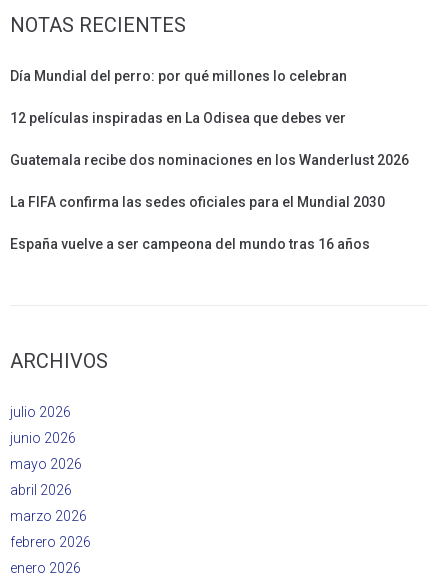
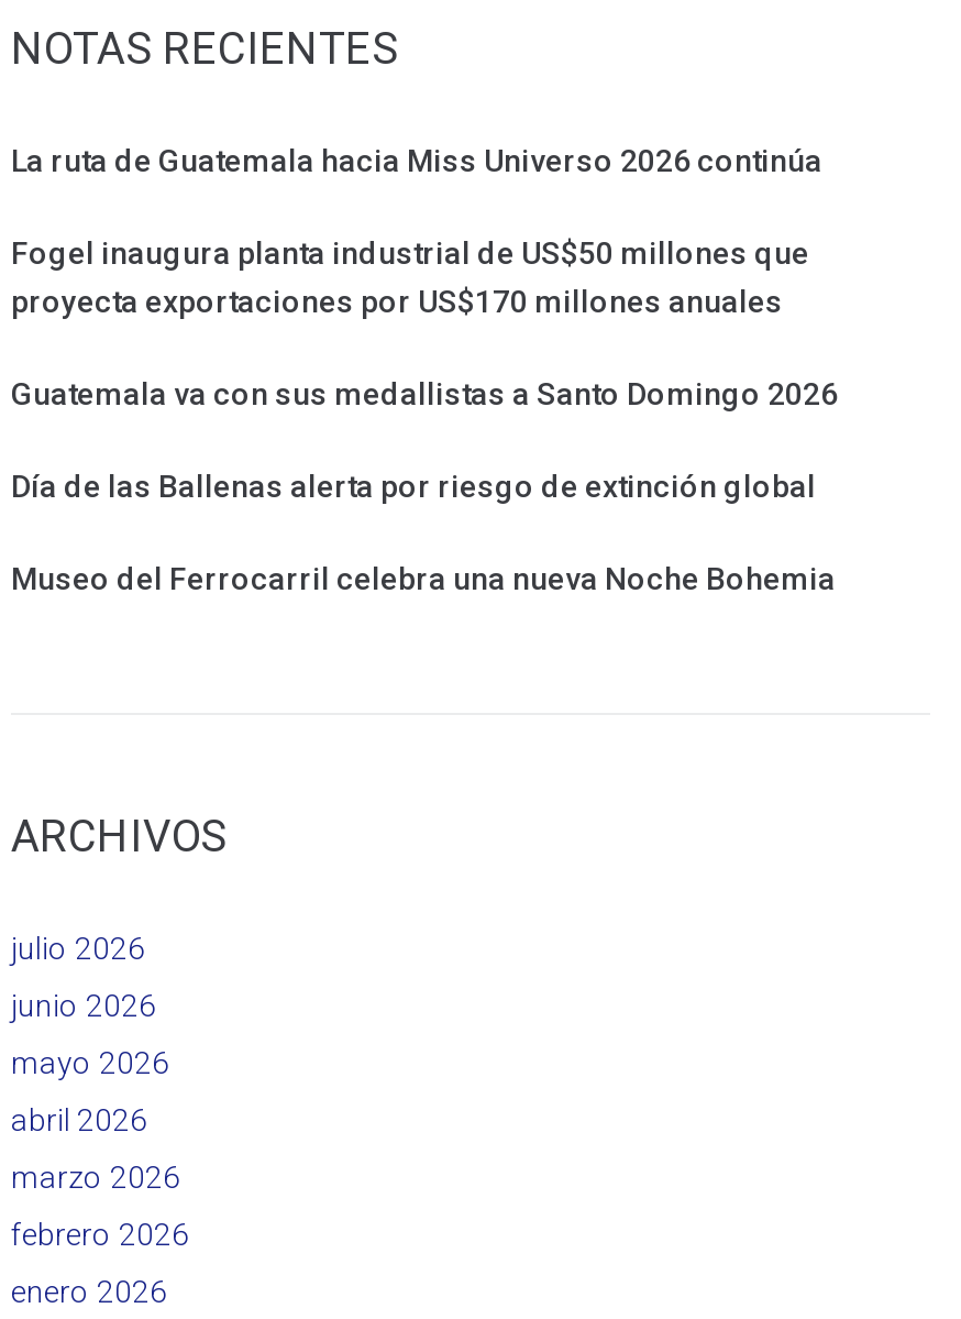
- Día Mundial del perro: por qué millones lo celebran
+ La ruta de Guatemala hacia Miss Universo 2026 continúa

- 12 películas inspiradas en La Odisea que debes ver
+ Fogel inaugura planta industrial de US$50 millones que
+ proyecta exportaciones por US$170 millones anuales

- Guatemala recibe dos nominaciones en los Wanderlust 2026
+ Guatemala va con sus medallistas a Santo Domingo 2026

- La FIFA confirma las sedes oficiales para el Mundial 2030
+ Día de las Ballenas alerta por riesgo de extinción global

- España vuelve a ser campeona del mundo tras 16 años
+ Museo del Ferrocarril celebra una nueva Noche Bohemia
